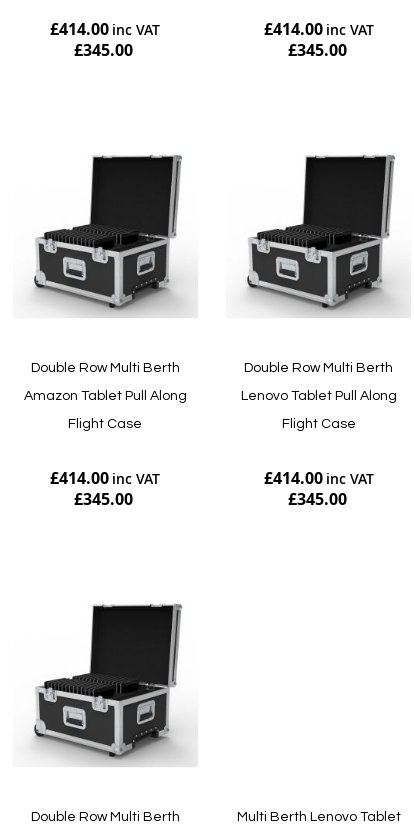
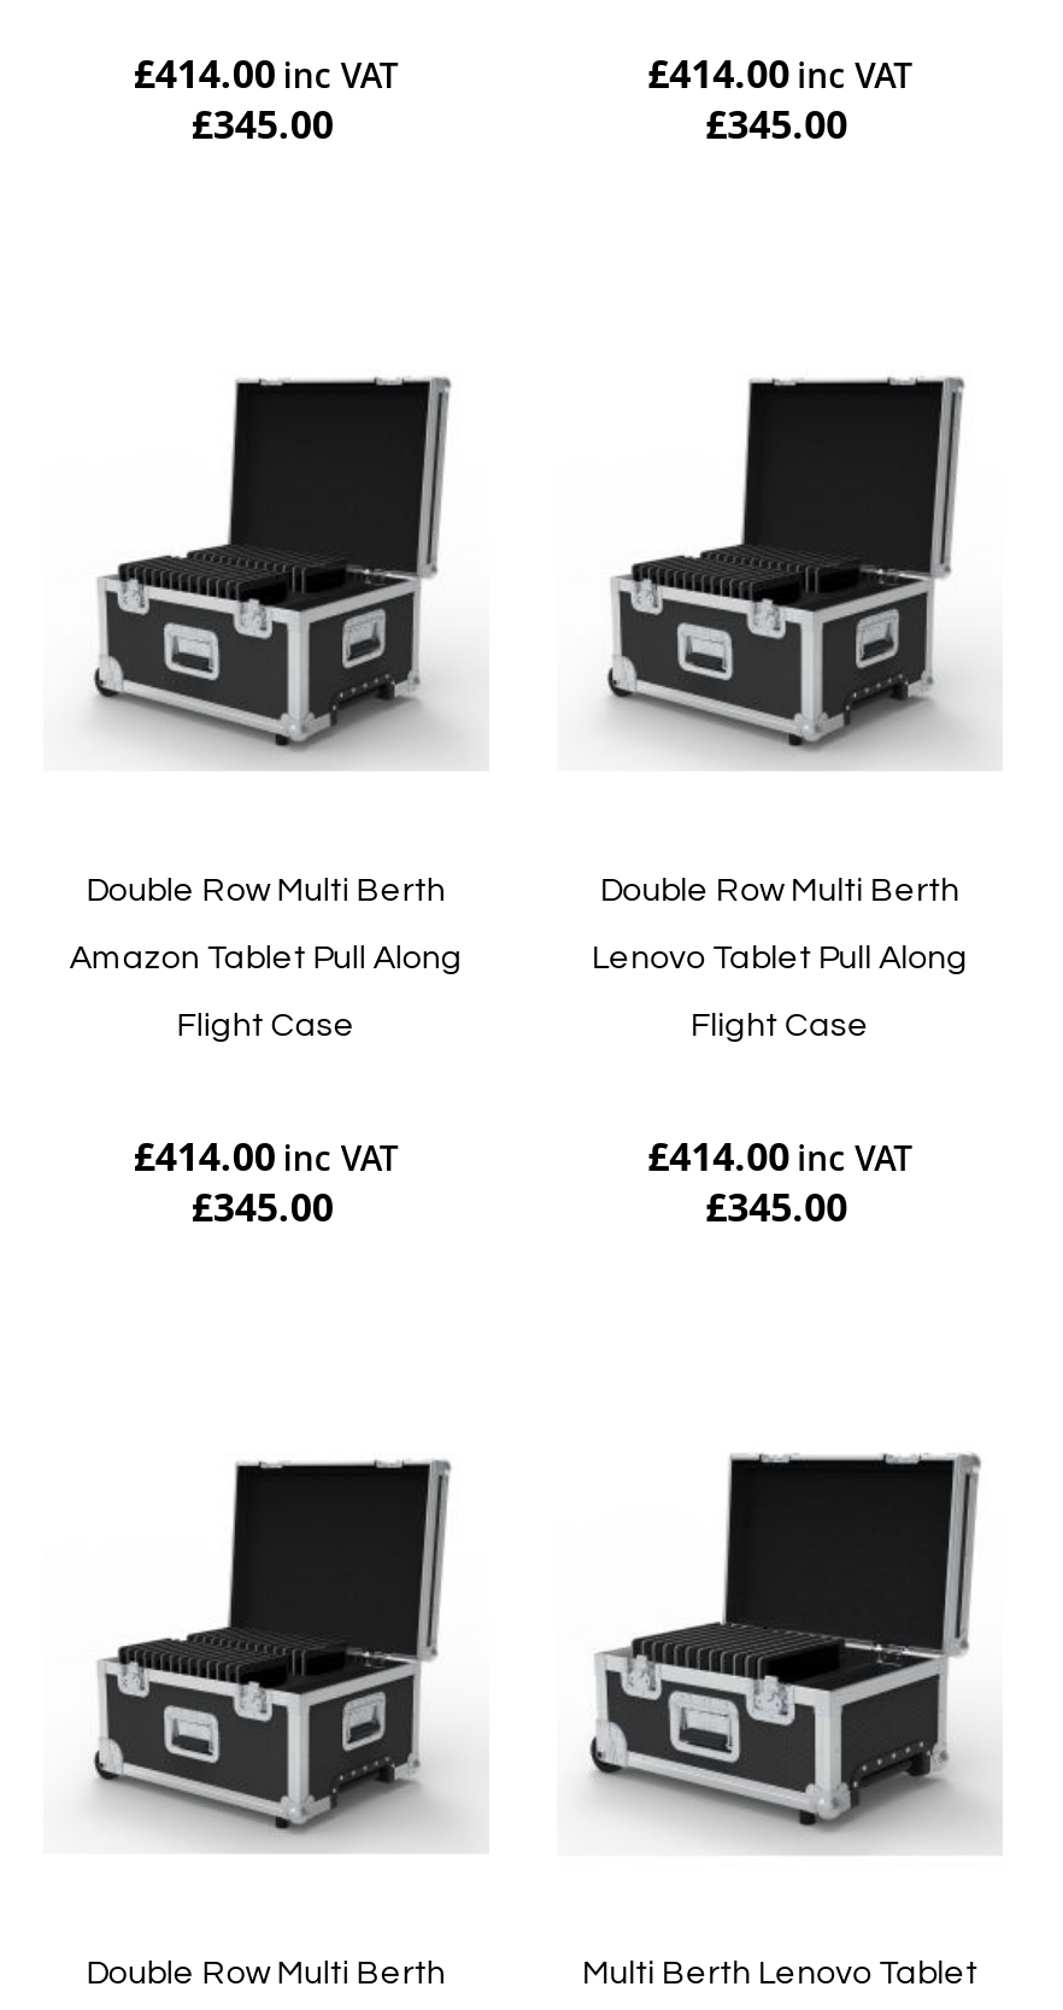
+ [image]
